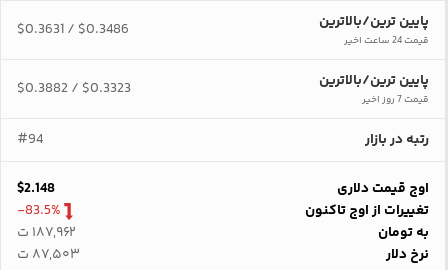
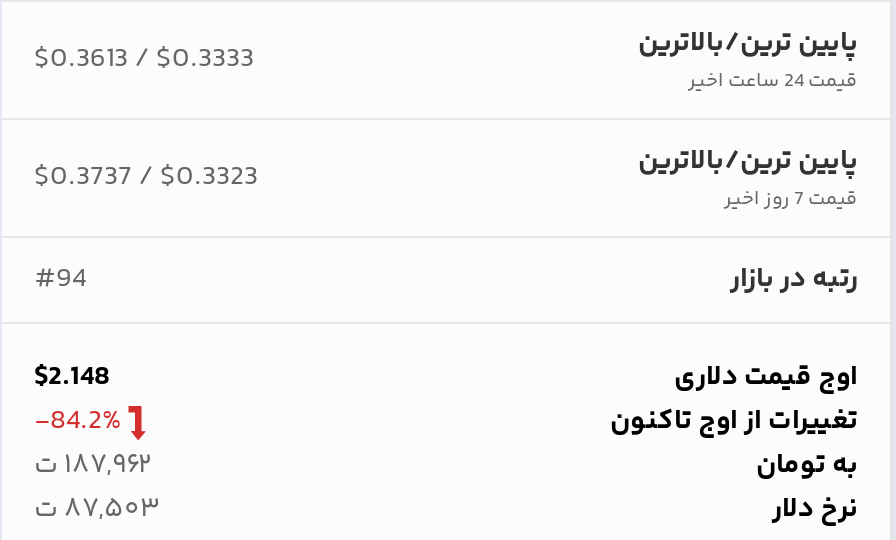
- $0.3631 / $0.3486
+ $0.3613 / $0.3333

- $0.3882 / $0.3323
+ $0.3737 / $0.3323

- -83.5%
+ -84.2%
